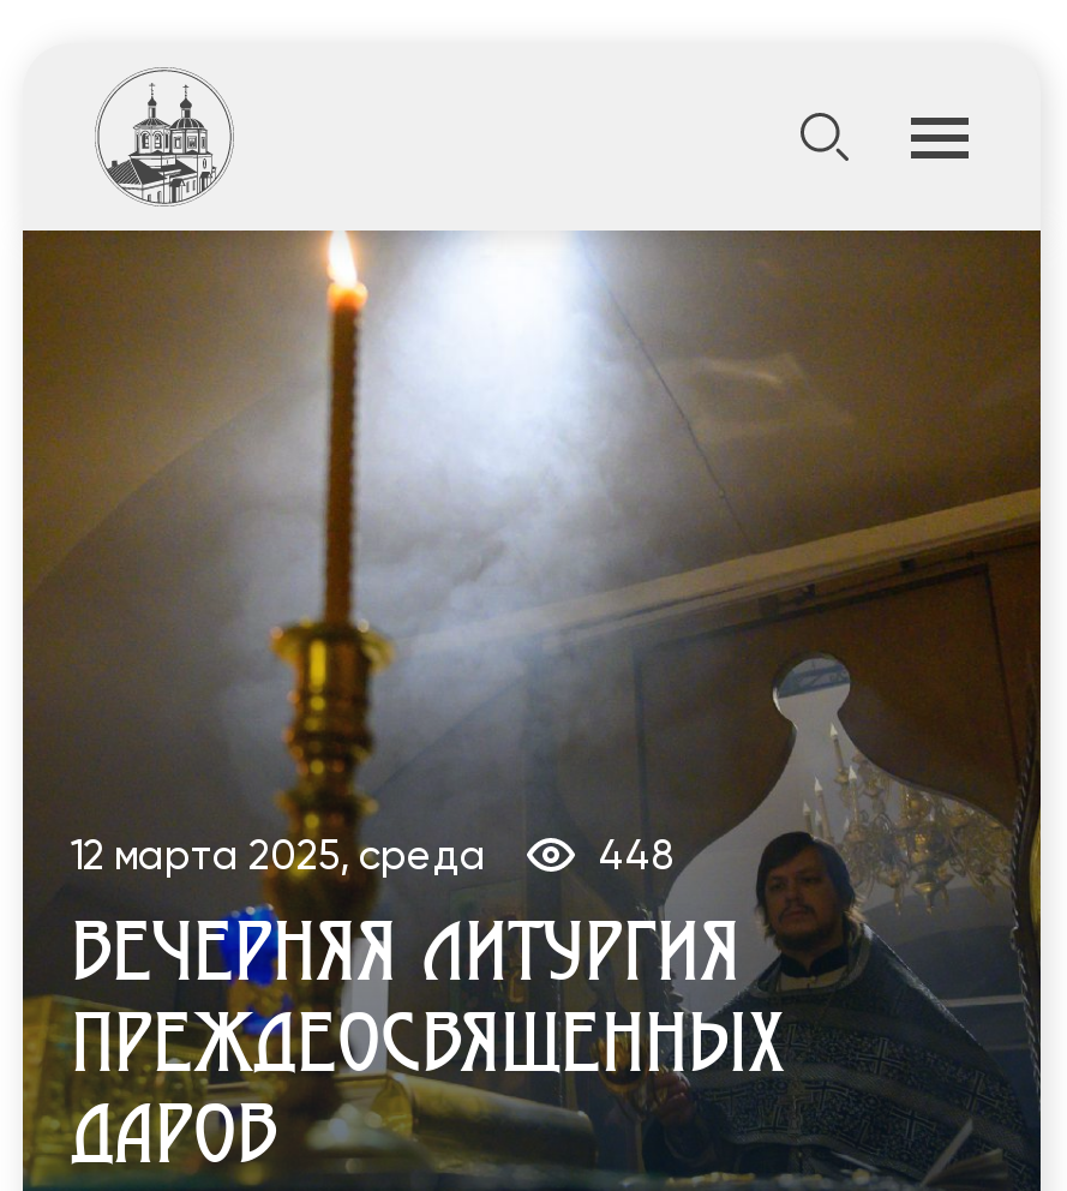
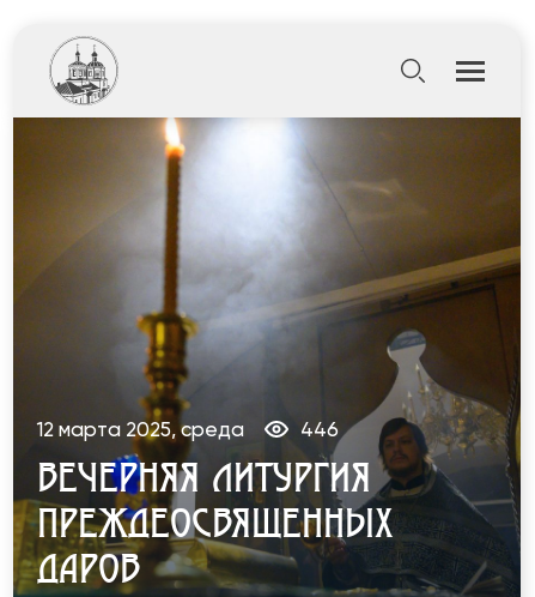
- 448
+ 446
